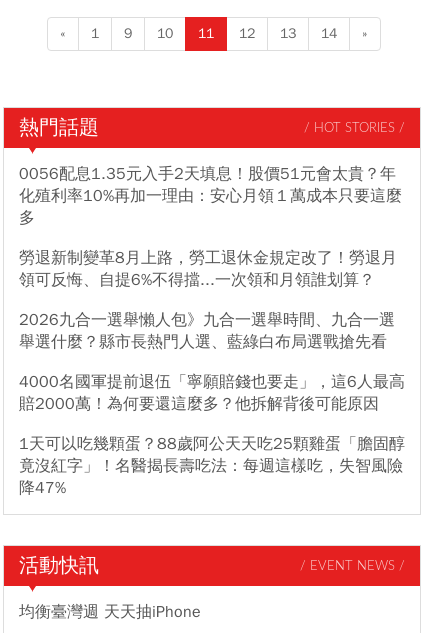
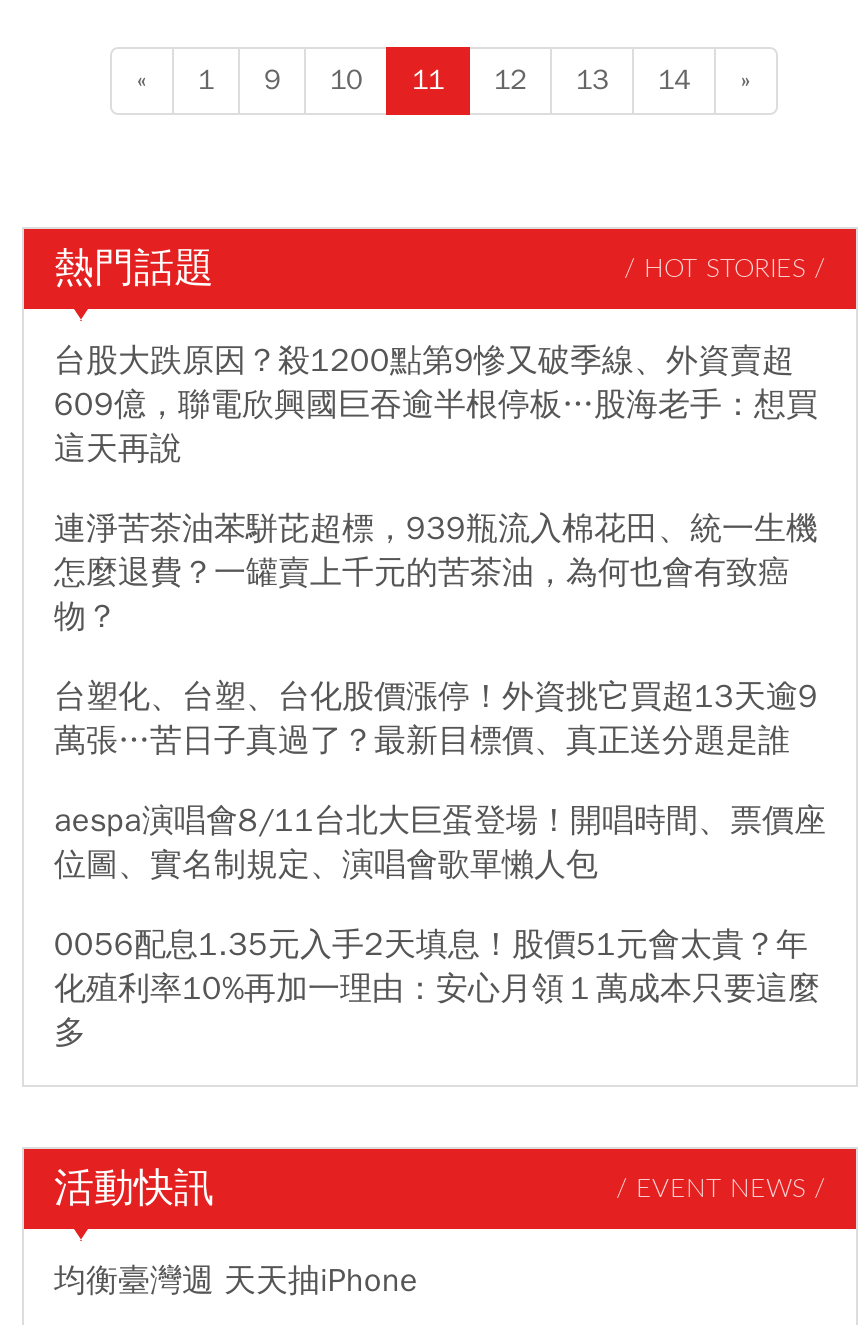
+ 台股大跌原因？殺1200點第9慘又破季線、外資賣超
+ 609億，聯電欣興國巨吞逾半根停板…股海老手：想買
+ 這天再說
+ 連淨苦茶油苯駢芘超標，939瓶流入棉花田、統一生機
+ 怎麼退費？一罐賣上千元的苦茶油，為何也會有致癌
+ 物？
+ 台塑化、台塑、台化股價漲停！外資挑它買超13天逾9
+ 萬張…苦日子真過了？最新目標價、真正送分題是誰
+ aespa演唱會8/11台北大巨蛋登場！開唱時間、票價座
+ 位圖、實名制規定、演唱會歌單懶人包

moved down: 0056配息1.35元入手2天填息！股價51元會太貴？年 | 化殖利率10%再加一理由：安心月領１萬成本只要這麼 | 多

- 勞退新制變革8月上路，勞工退休金規定改了！勞退月
- 領可反悔、自提6%不得擋...一次領和月領誰划算？
- 2026九合一選舉懶人包》九合一選舉時間、九合一選
- 舉選什麼？縣市長熱門人選、藍綠白布局選戰搶先看
- 4000名國軍提前退伍「寧願賠錢也要走」，這6人最高
- 賠2000萬！為何要還這麼多？他拆解背後可能原因
- 1天可以吃幾顆蛋？88歲阿公天天吃25顆雞蛋「膽固醇
- 竟沒紅字」！名醫揭長壽吃法：每週這樣吃，失智風險
- 降47%
